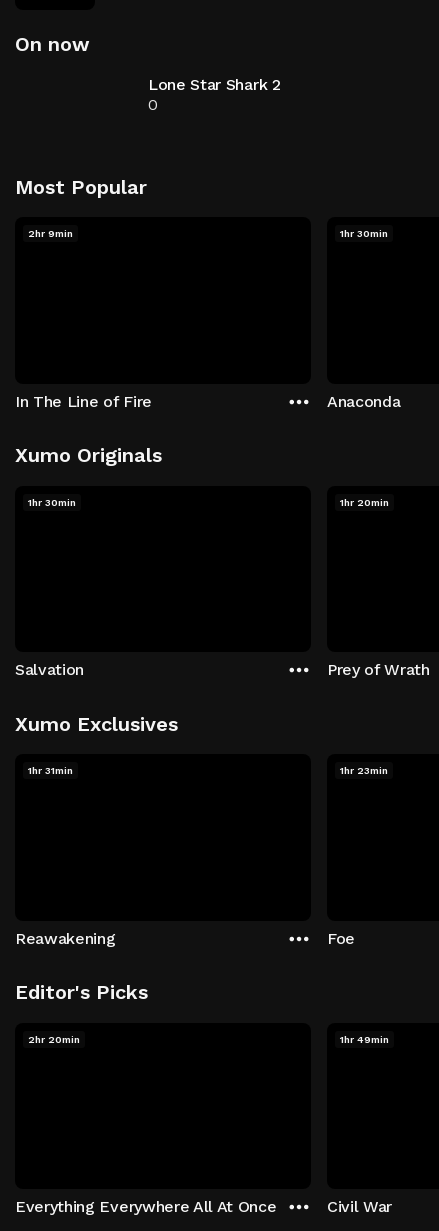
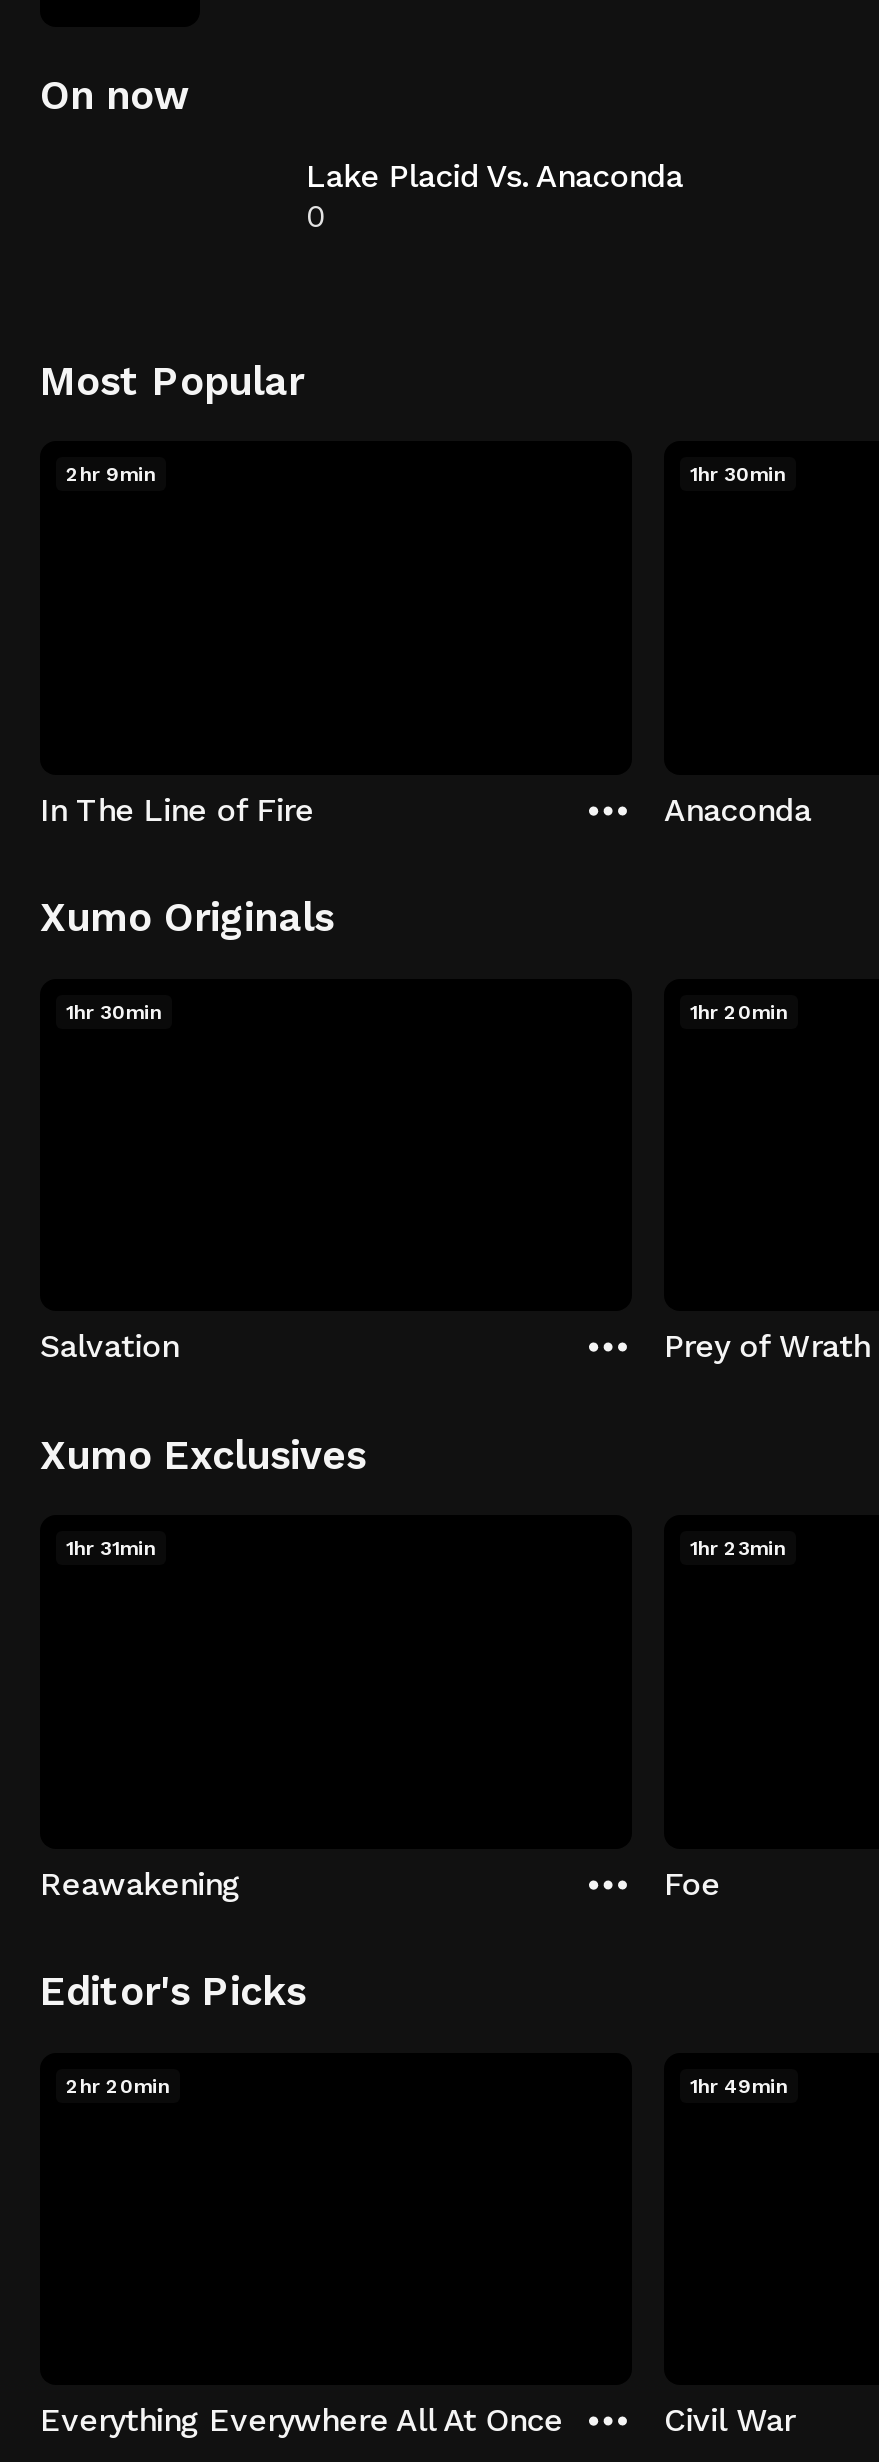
- Lone Star Shark 2
+ Lake Placid Vs. Anaconda
